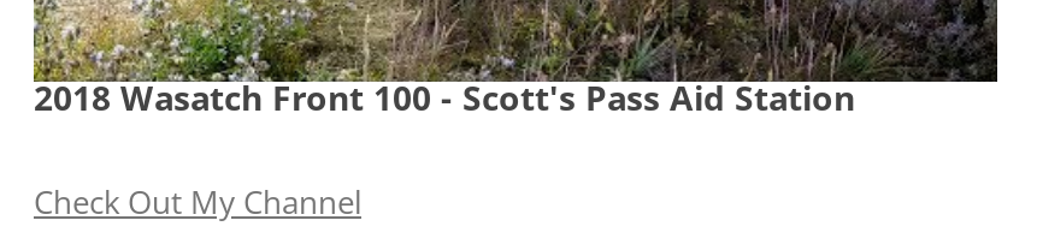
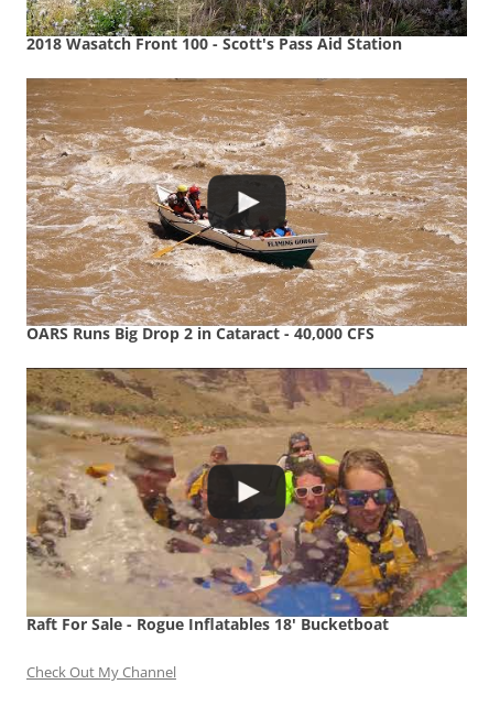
+ [image]
+ OARS Runs Big Drop 2 in Cataract - 40,000 CFS

+ [image]
+ Raft For Sale - Rogue Inflatables 18' Bucketboat
